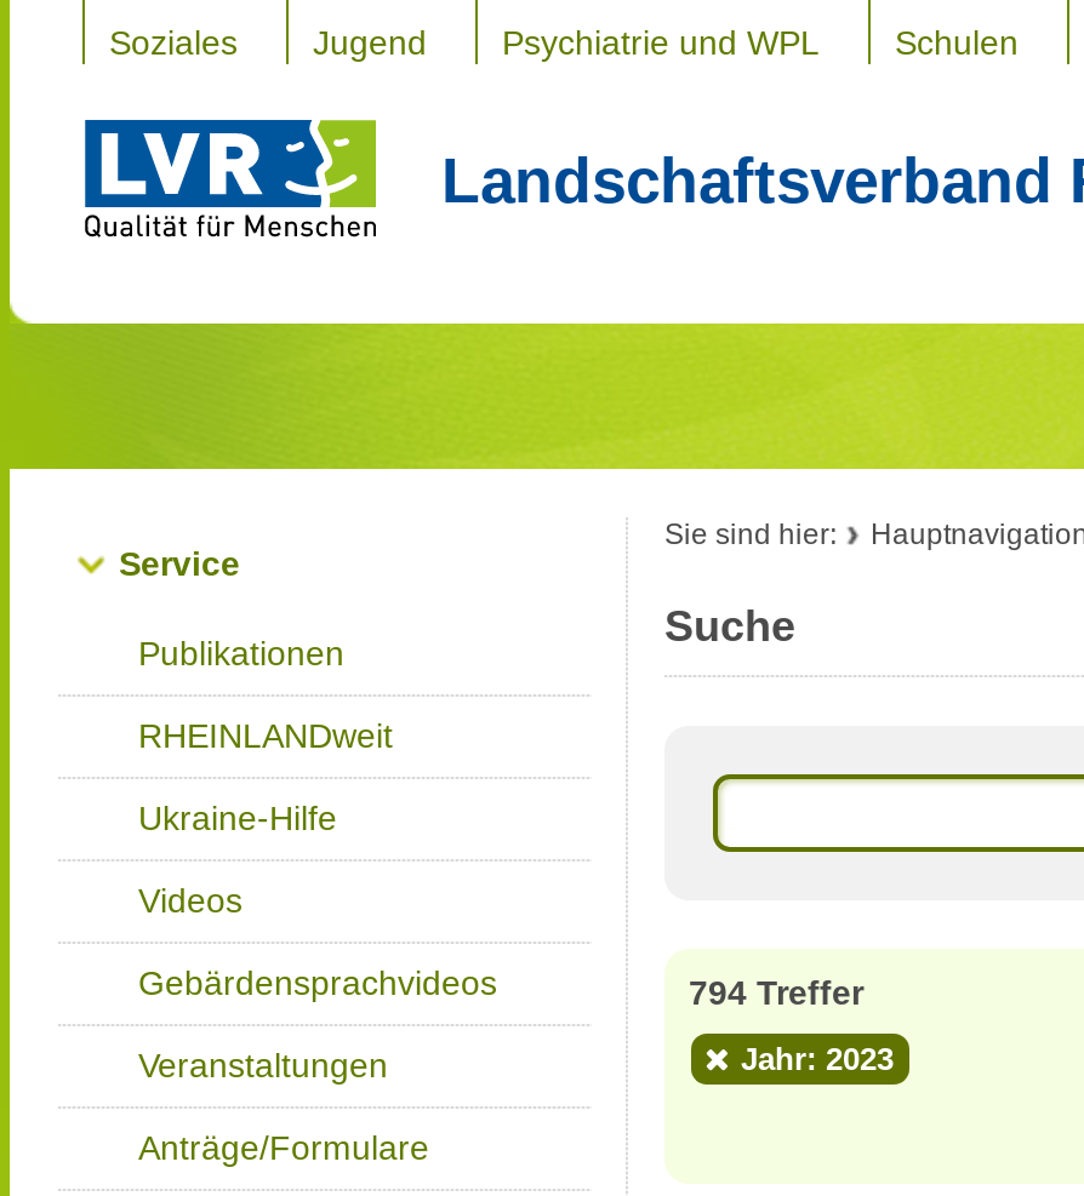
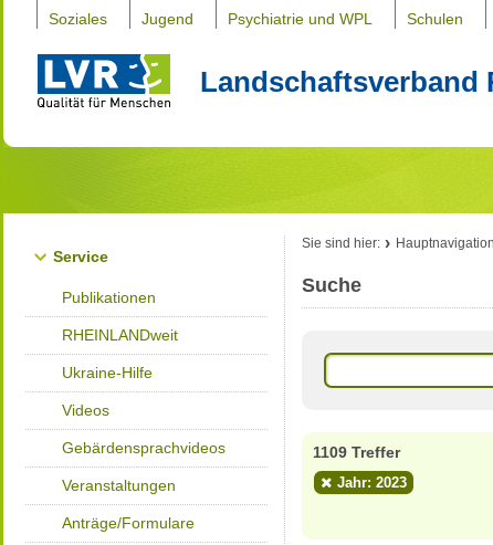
- 794 Treffer
+ 1109 Treffer
